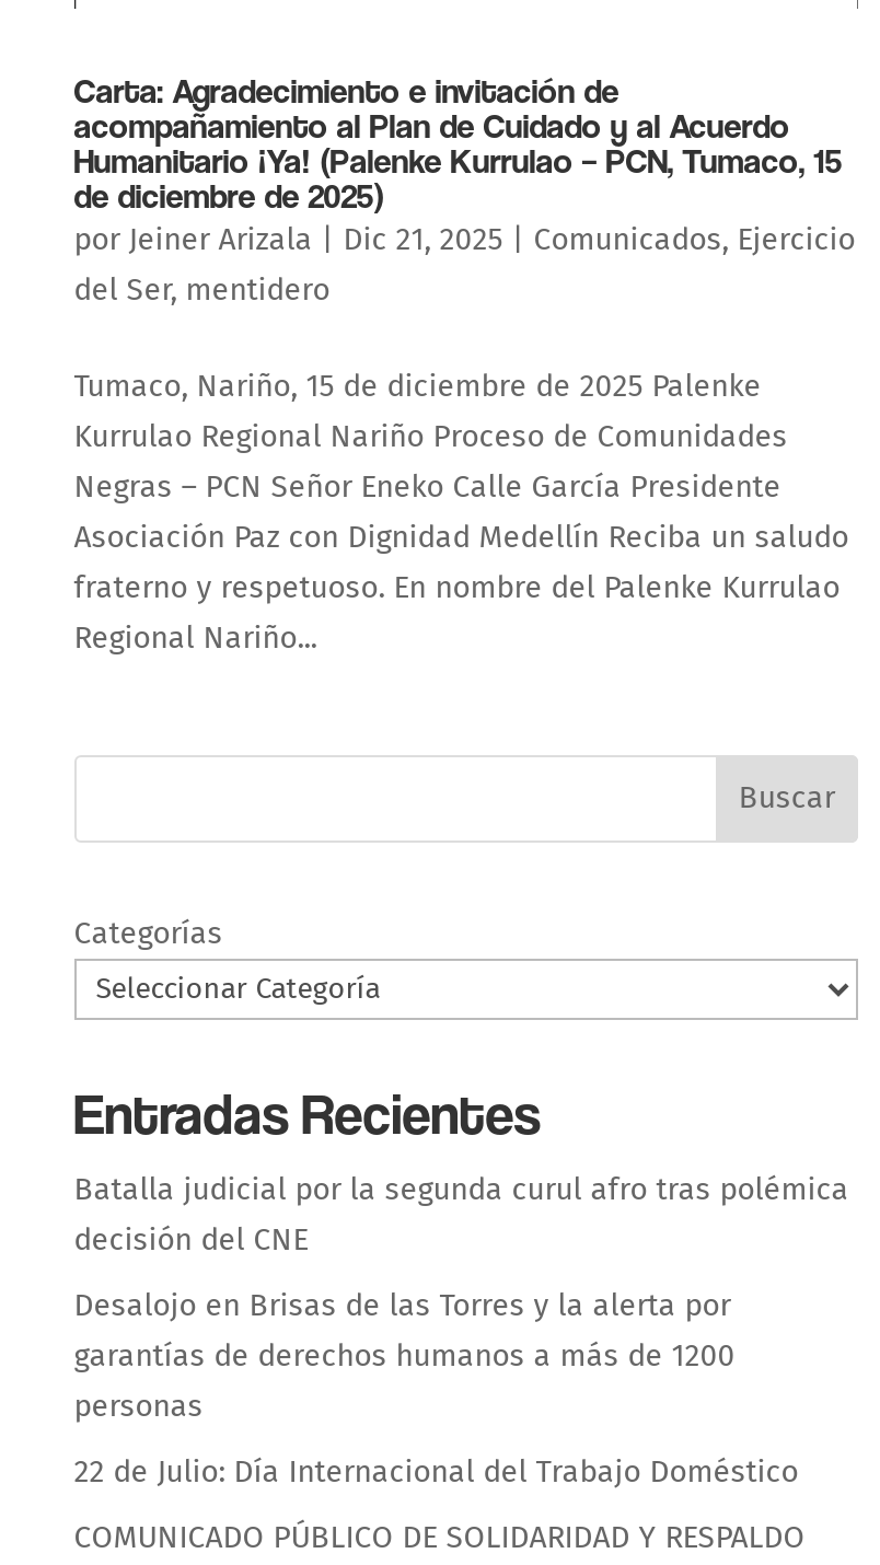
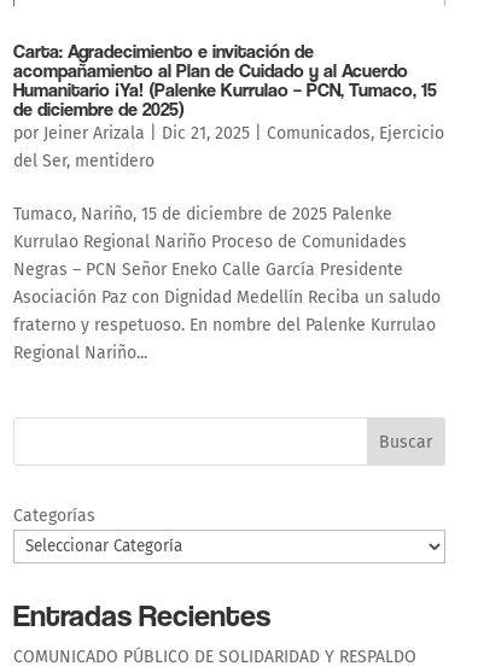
- Batalla judicial por la segunda curul afro tras polémica
- decisión del CNE
- Desalojo en Brisas de las Torres y la alerta por
- garantías de derechos humanos a más de 1200
- personas
- 22 de Julio: Día Internacional del Trabajo Doméstico
